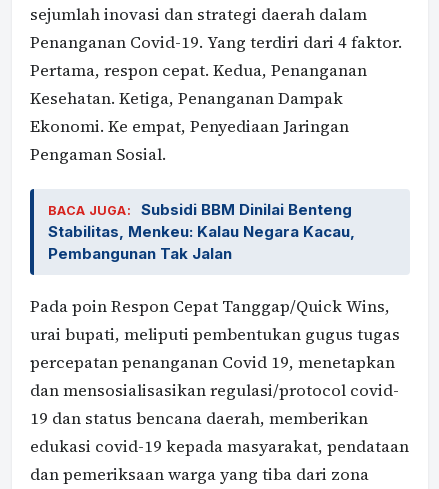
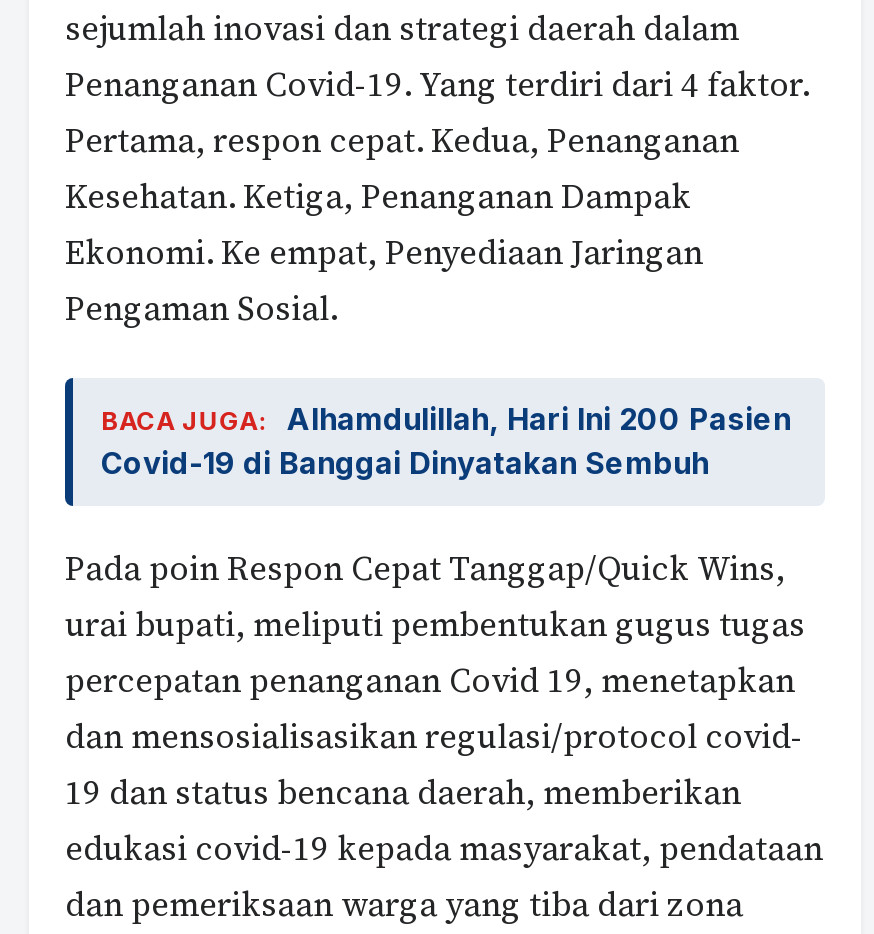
- Subsidi BBM Dinilai Benteng
- Stabilitas, Menkeu: Kalau Negara Kacau,
- Pembangunan Tak Jalan
+ Alhamdulillah, Hari Ini 200 Pasien
+ Covid-19 di Banggai Dinyatakan Sembuh
